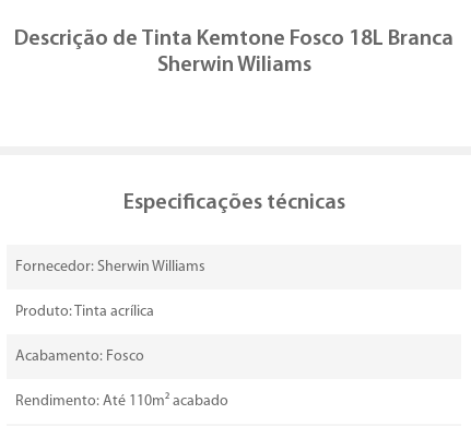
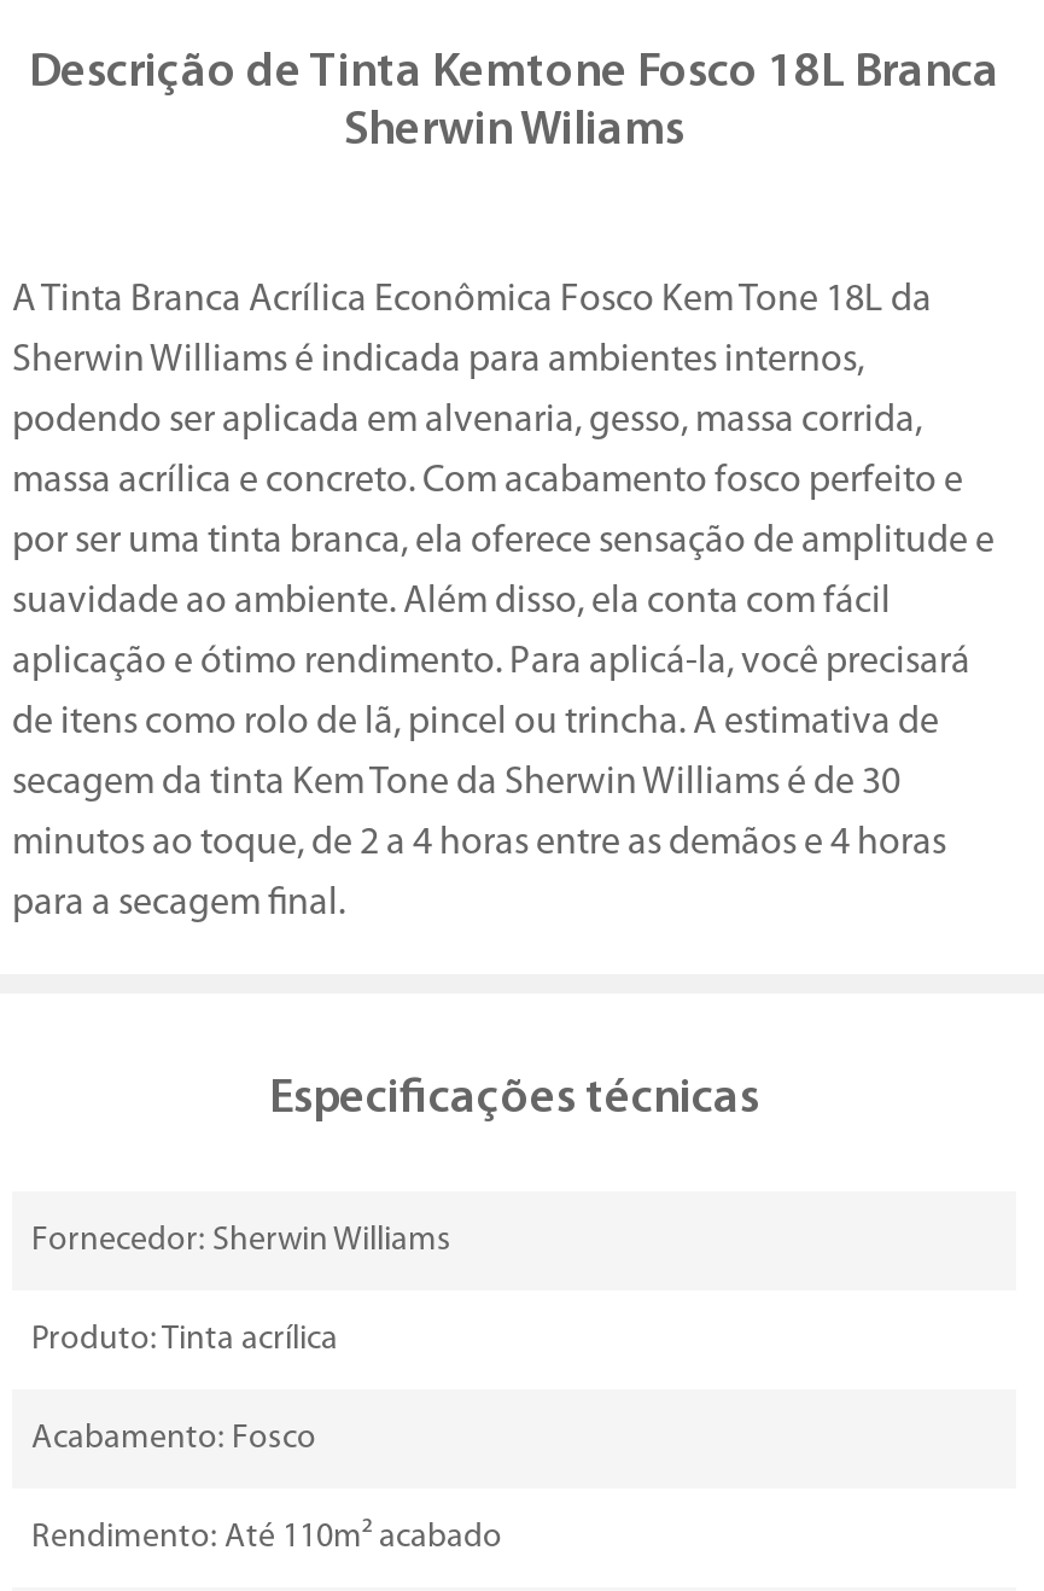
+ A Tinta Branca Acrílica Econômica Fosco Kem Tone 18L da
+ Sherwin Williams é indicada para ambientes internos,
+ podendo ser aplicada em alvenaria, gesso, massa corrida,
+ massa acrílica e concreto. Com acabamento fosco perfeito e
+ por ser uma tinta branca, ela oferece sensação de amplitude e
+ suavidade ao ambiente. Além disso, ela conta com fácil
+ aplicação e ótimo rendimento. Para aplicá-la, você precisará
+ de itens como rolo de lã, pincel ou trincha. A estimativa de
+ secagem da tinta Kem Tone da Sherwin Williams é de 30
+ minutos ao toque, de 2 a 4 horas entre as demãos e 4 horas
+ para a secagem final.
